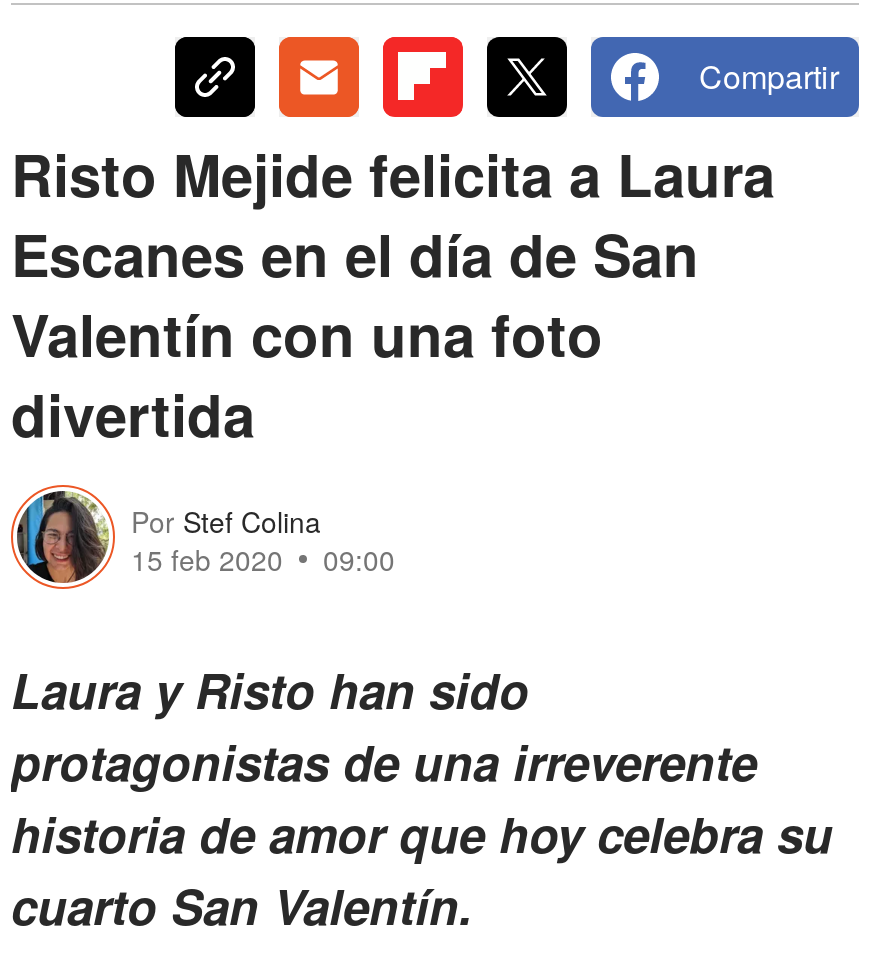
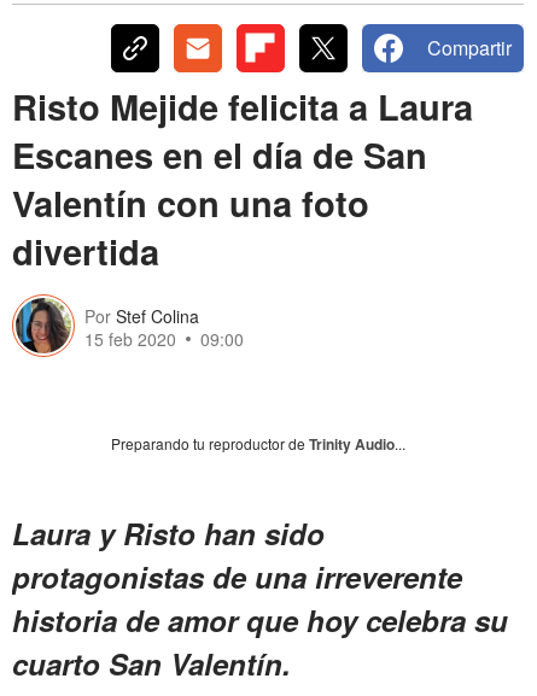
+ Preparando tu reproductor de Trinity Audio...
